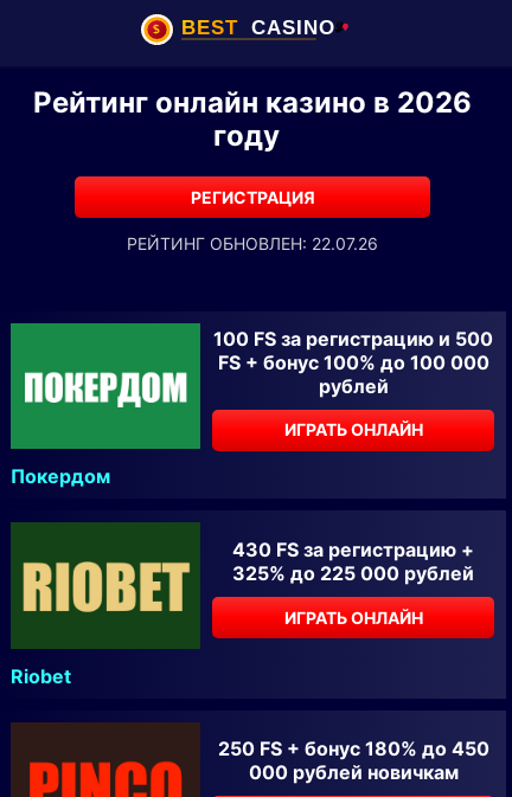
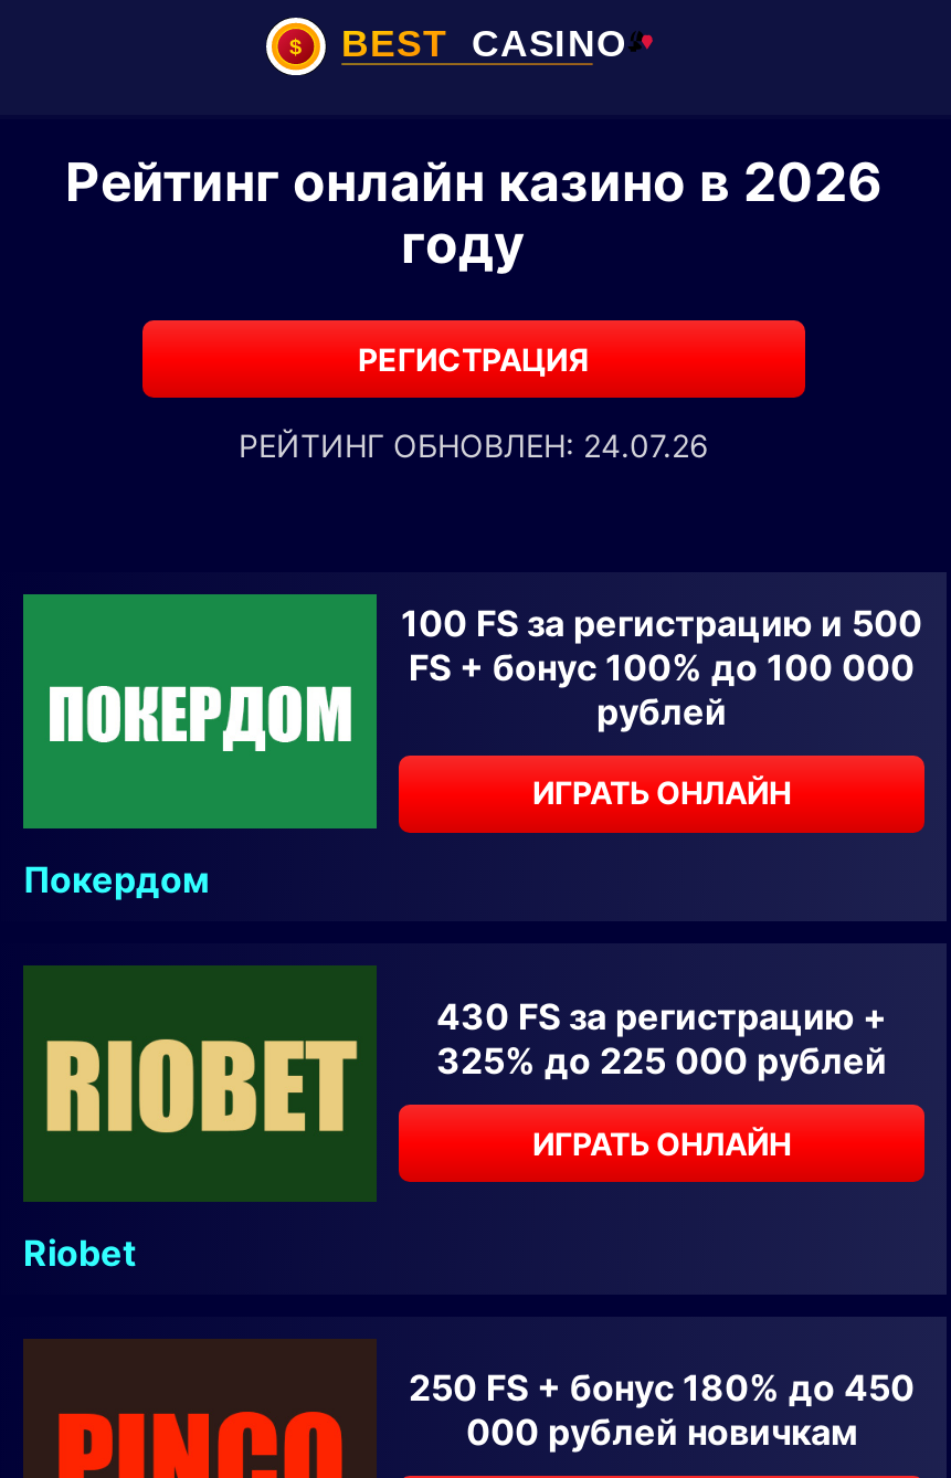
- РЕЙТИНГ ОБНОВЛЕН: 22.07.26
+ РЕЙТИНГ ОБНОВЛЕН: 24.07.26
